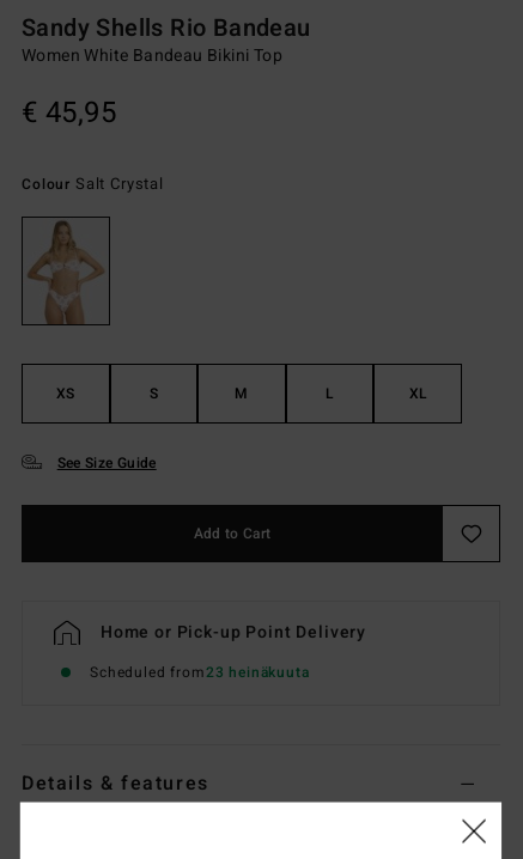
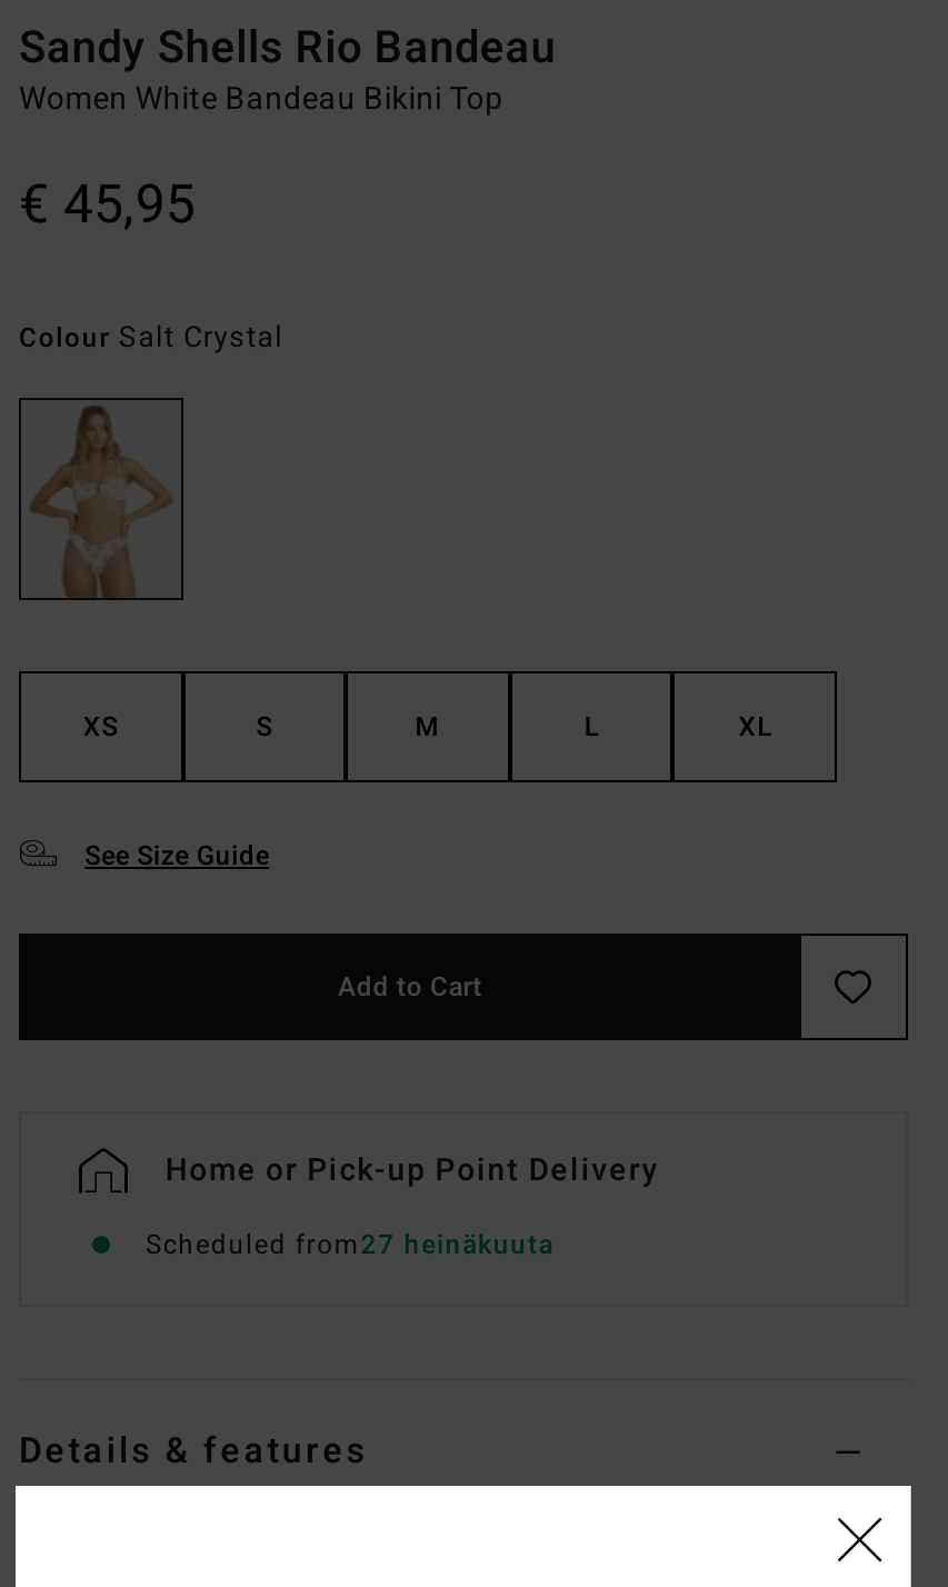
- Scheduled from23 heinäkuuta
+ Scheduled from27 heinäkuuta
